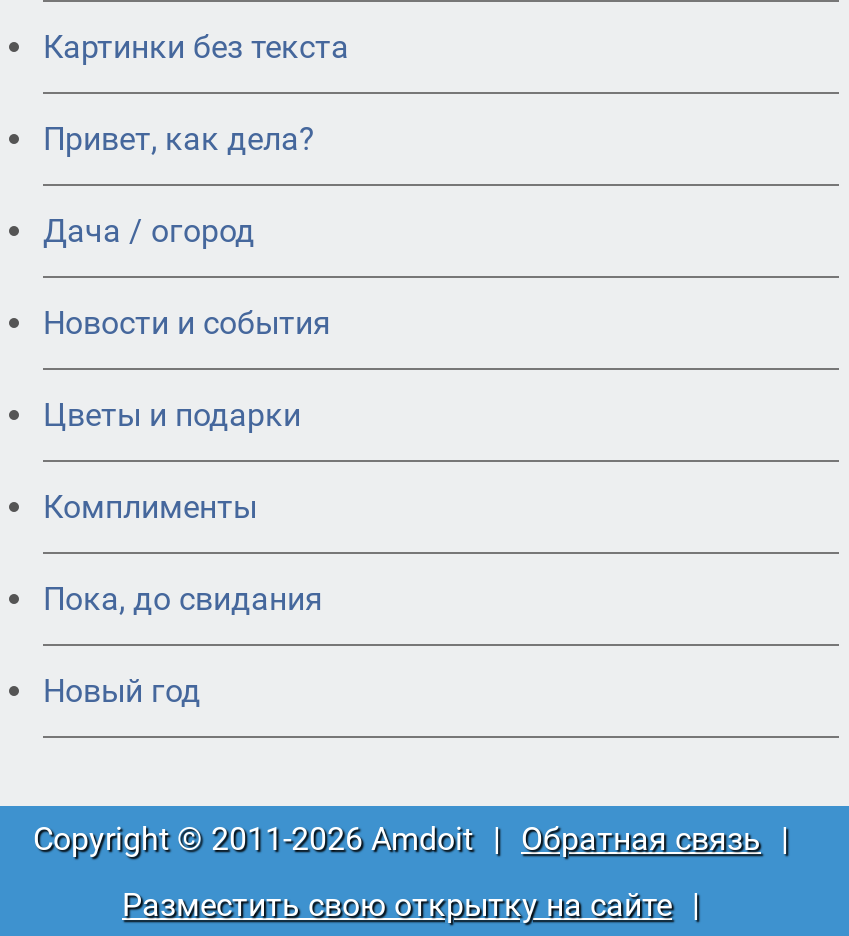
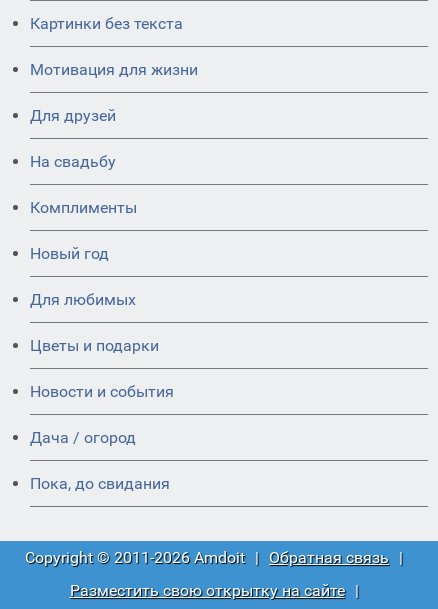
- Привет, как дела?
+ Мотивация для жизни
+ Для друзей
+ На свадьбу

moved down: Цветы и подарки | Новости и события | Дача / огород

moved up: Комплименты

moved down: Пока, до свидания

moved up: Новый год

+ Для любимых
